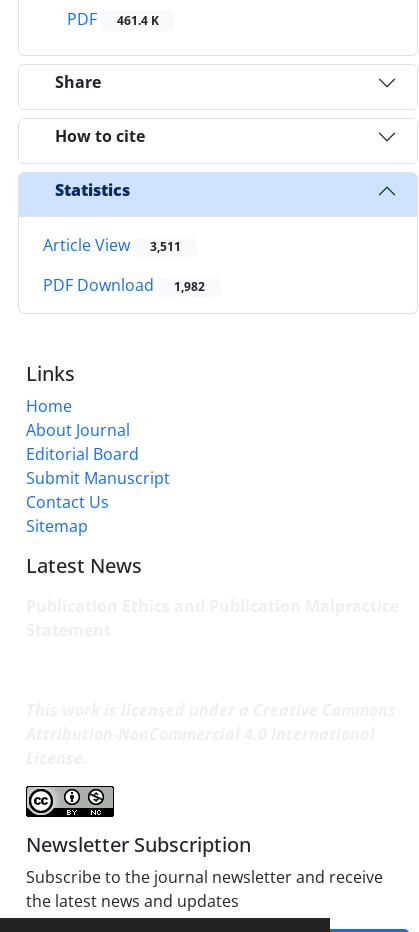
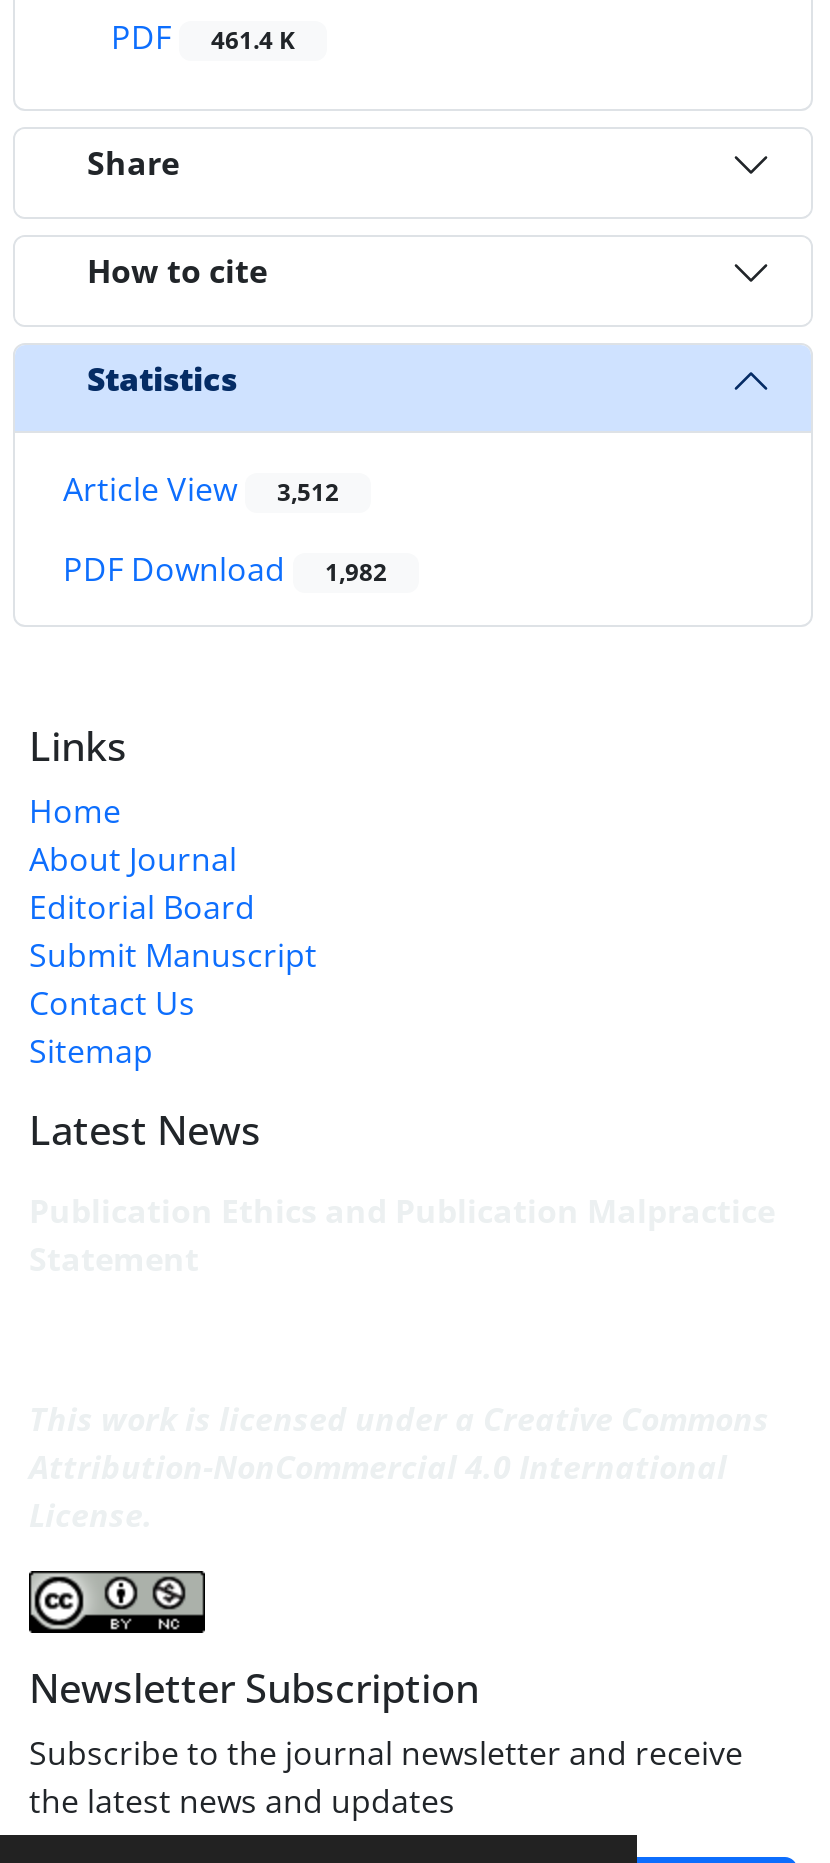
- Article View 3,511
+ Article View 3,512
